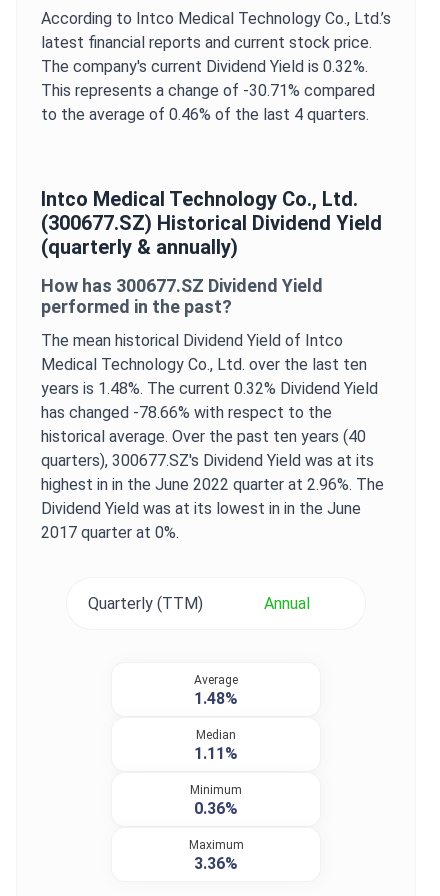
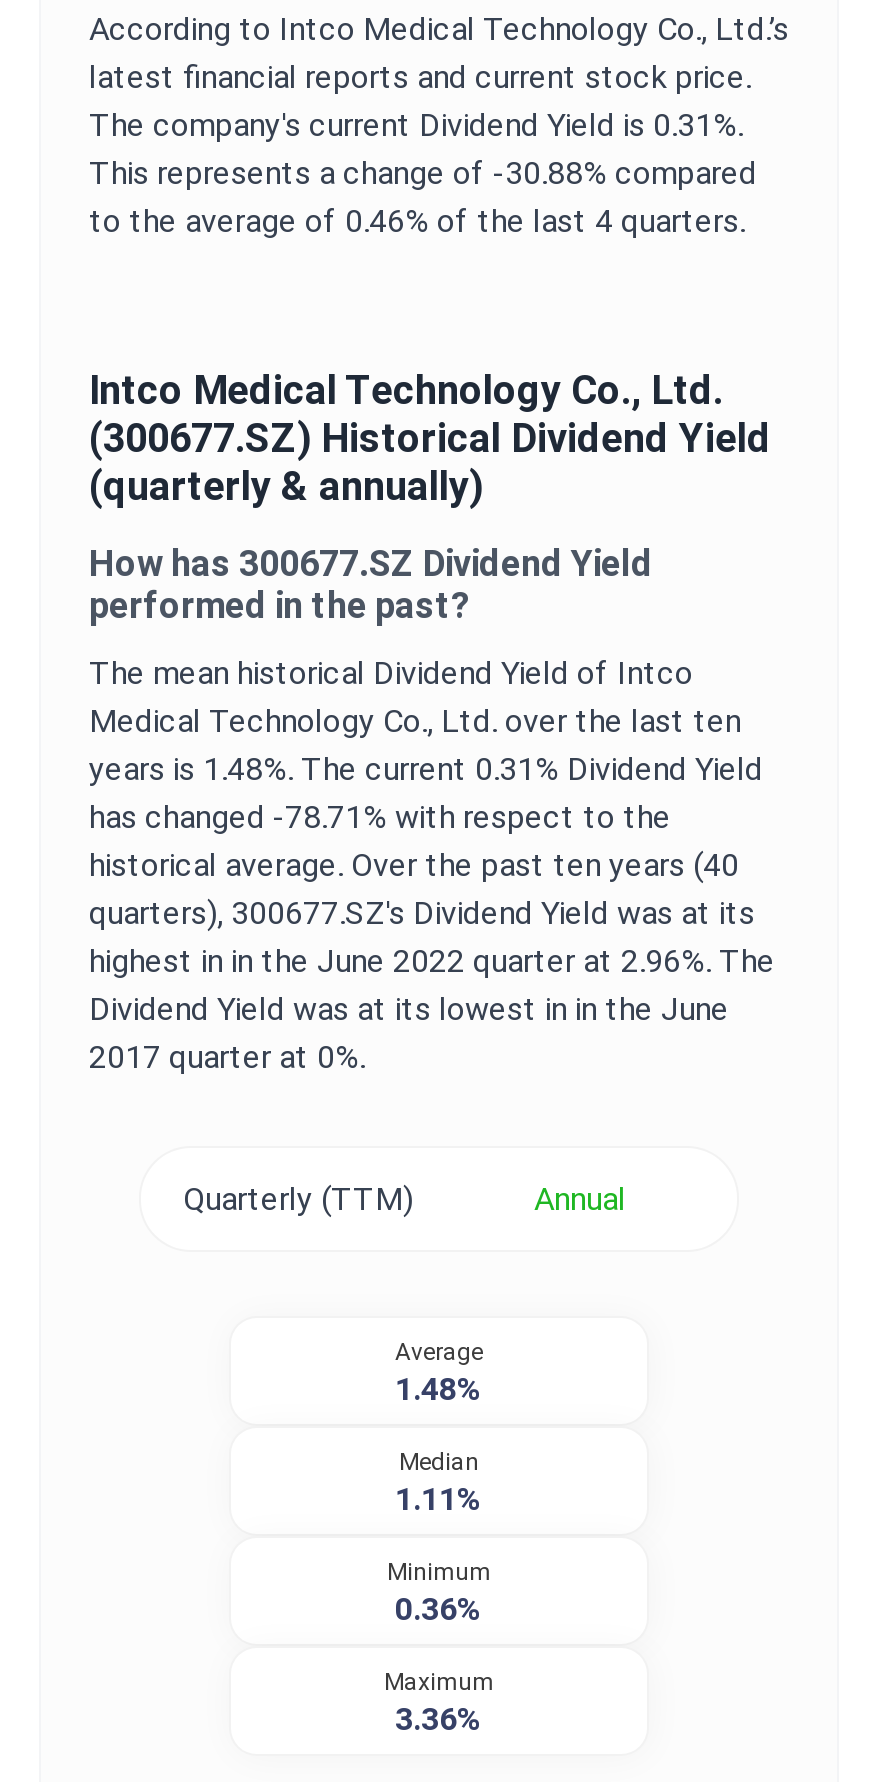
- The company's current Dividend Yield is 0.32%.
+ The company's current Dividend Yield is 0.31%.

- This represents a change of -30.71% compared
+ This represents a change of -30.88% compared

- years is 1.48%. The current 0.32% Dividend Yield
+ years is 1.48%. The current 0.31% Dividend Yield

- has changed -78.66% with respect to the
+ has changed -78.71% with respect to the
